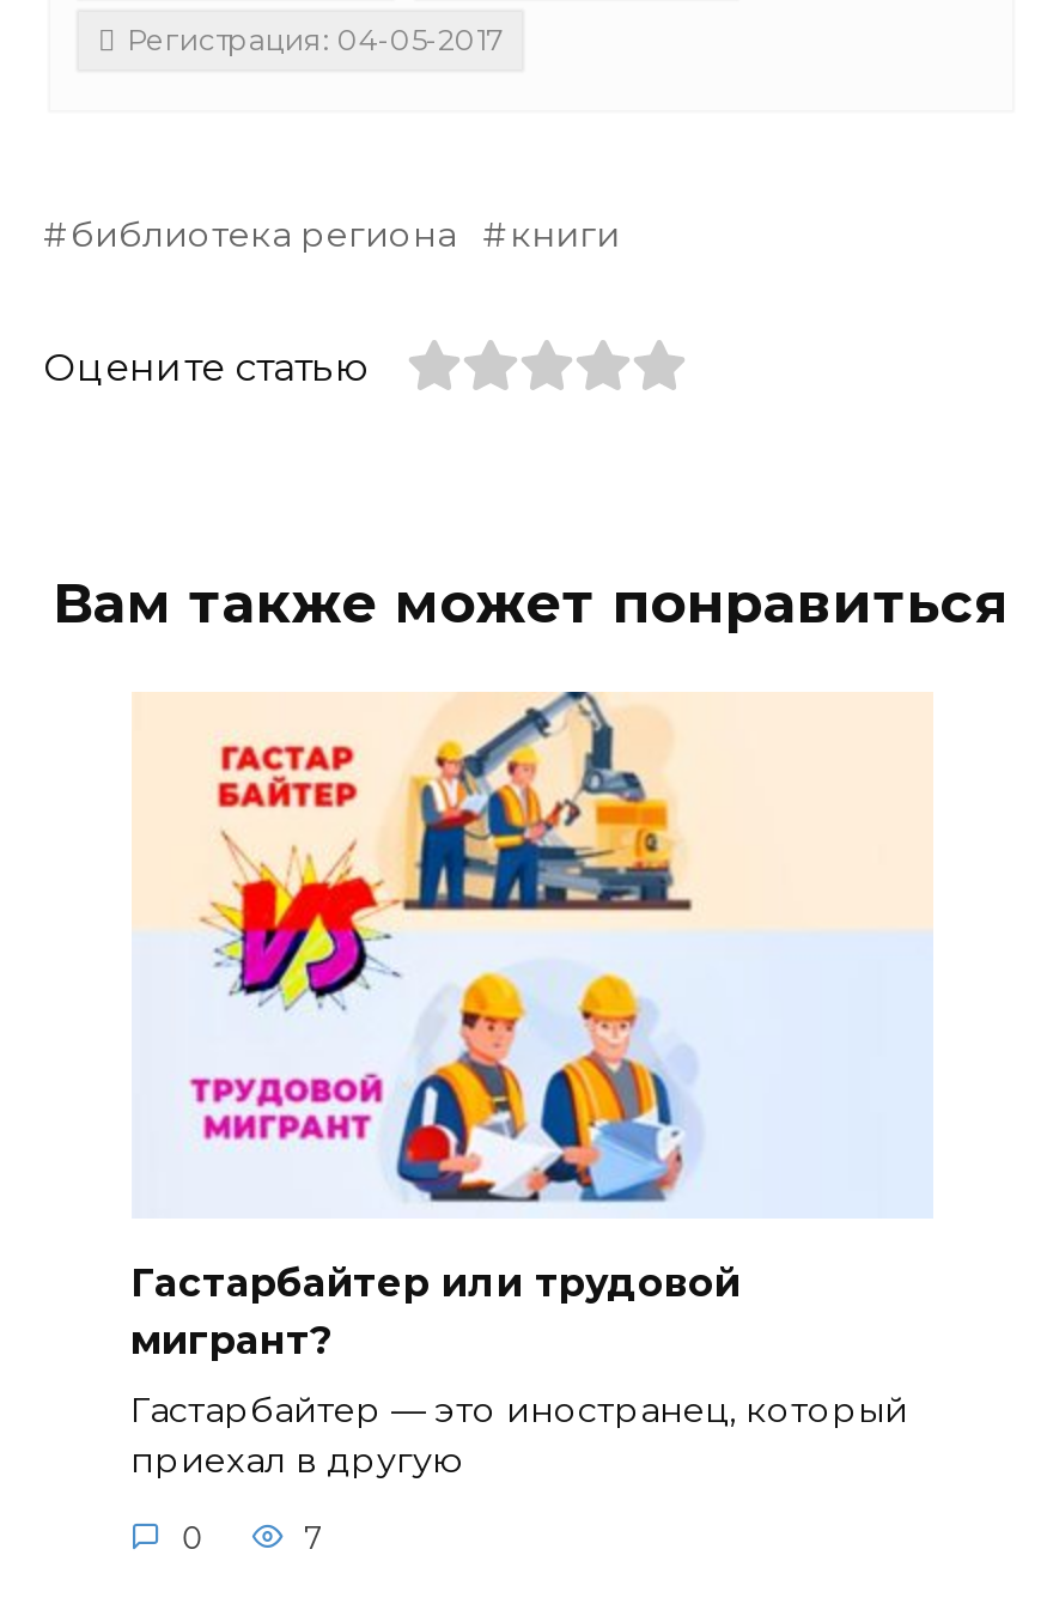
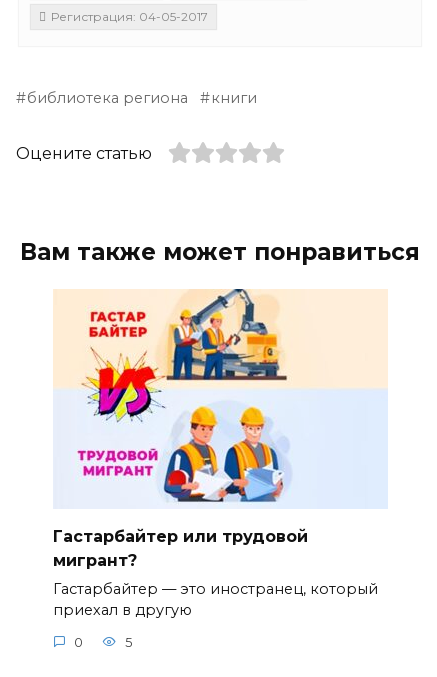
- 7
+ 5
